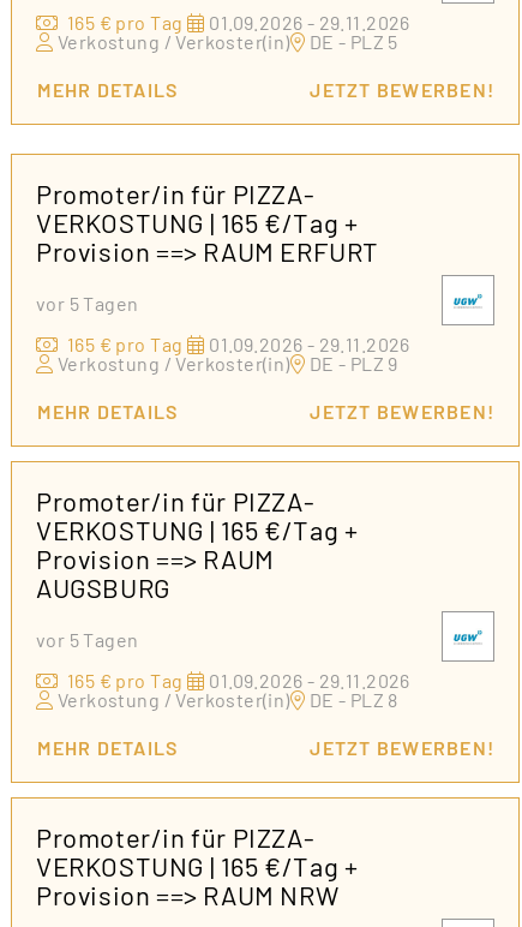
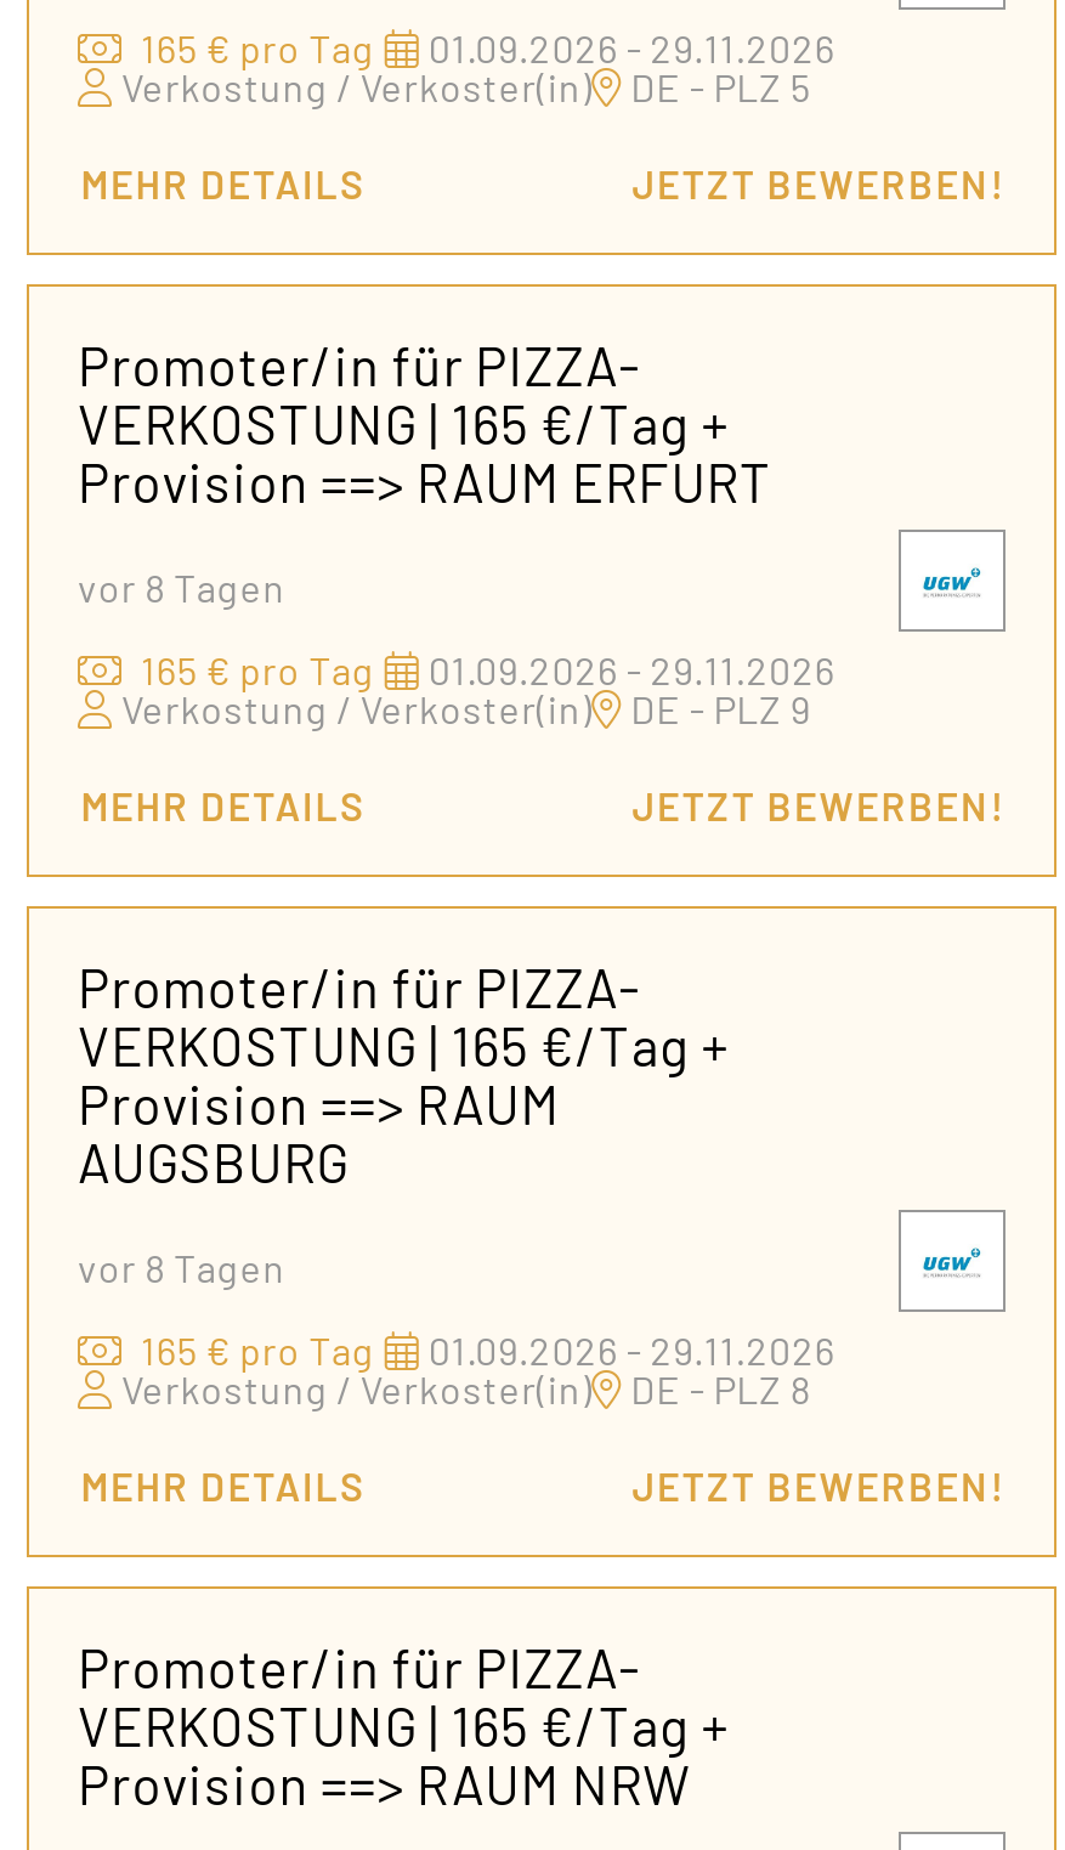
- vor 5 Tagen
+ vor 8 Tagen

- vor 5 Tagen
+ vor 8 Tagen
